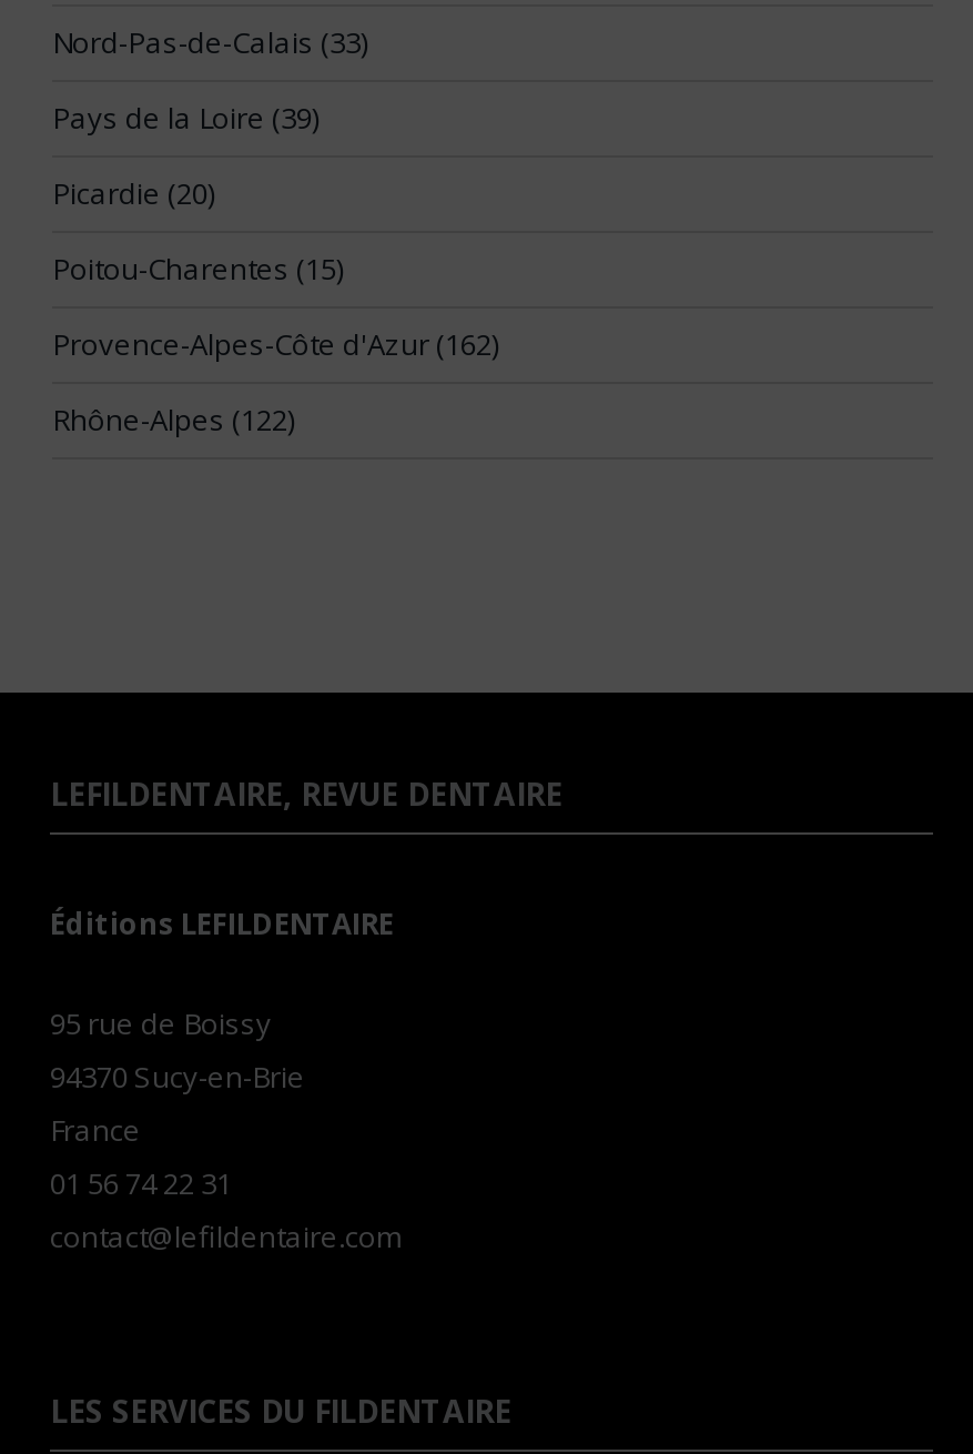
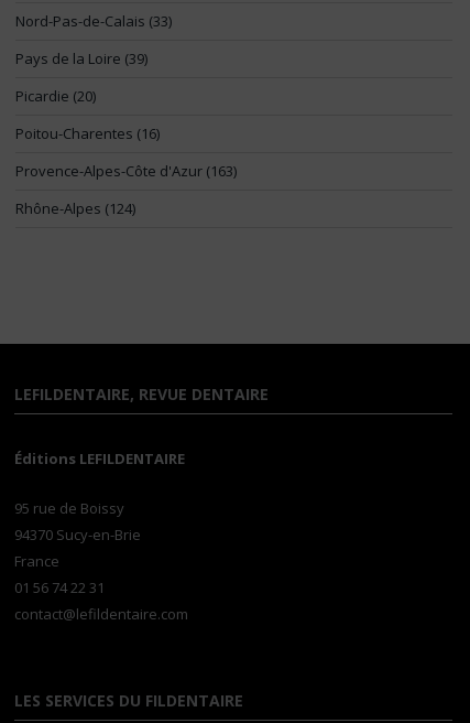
- Poitou-Charentes (15)
+ Poitou-Charentes (16)

- Provence-Alpes-Côte d'Azur (162)
+ Provence-Alpes-Côte d'Azur (163)

- Rhône-Alpes (122)
+ Rhône-Alpes (124)
